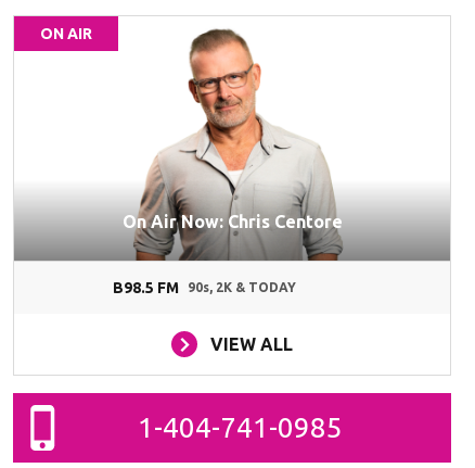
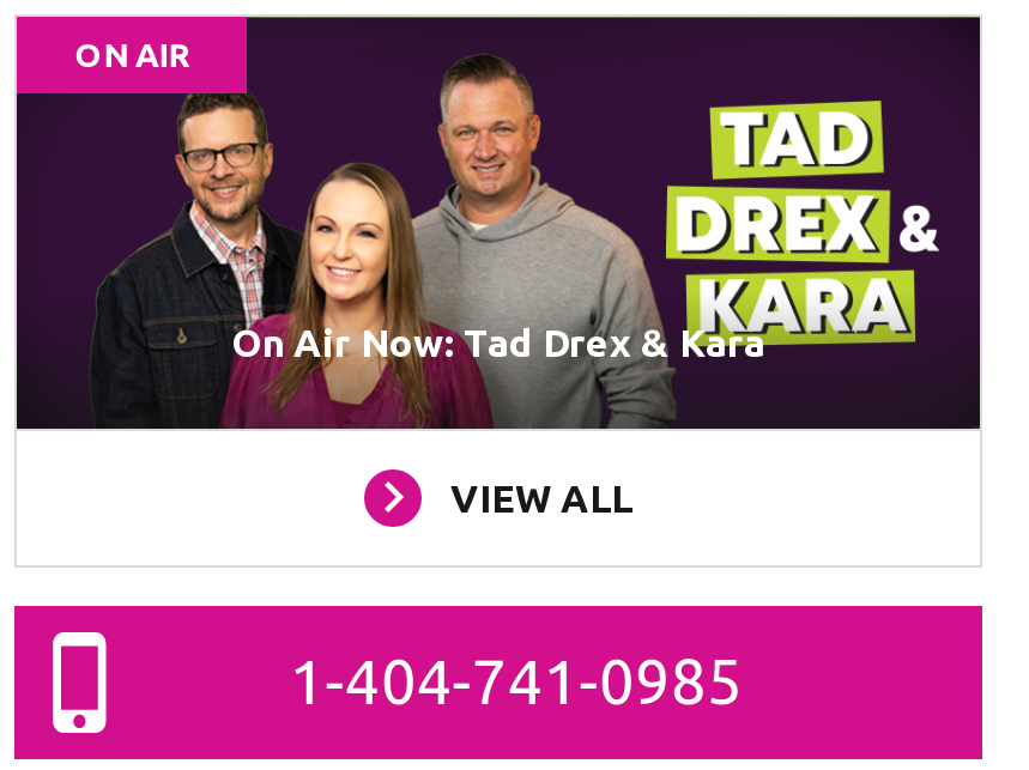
- [image]
- On Air Now: Chris Centore
- B98.5 FM
- 90s, 2K & TODAY
+ [image]
+ On Air Now: Tad Drex & Kara
